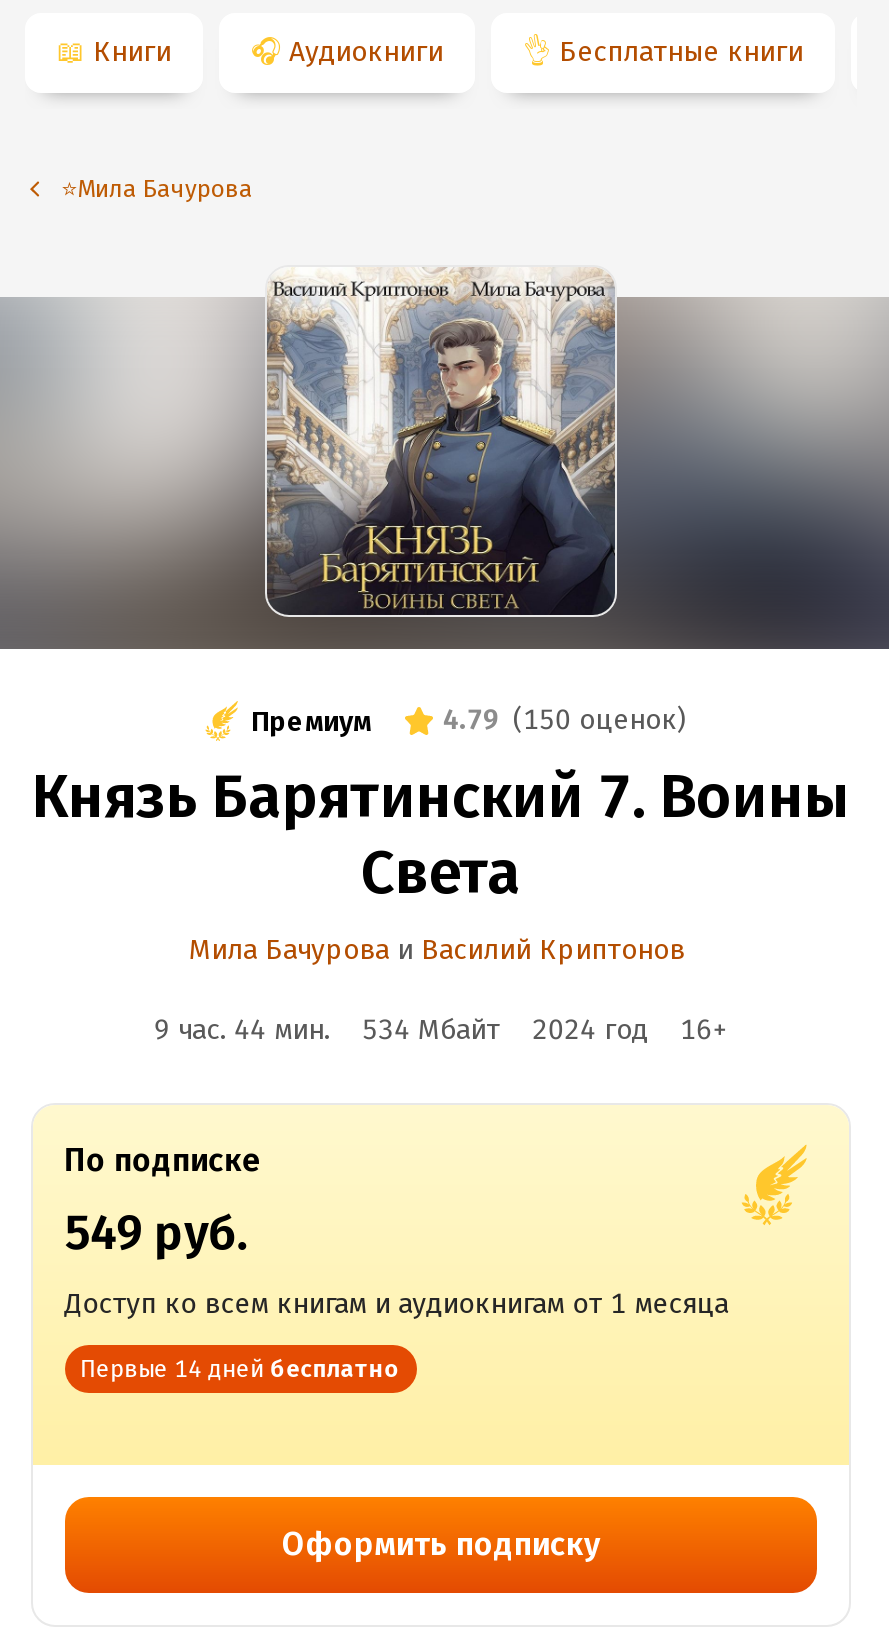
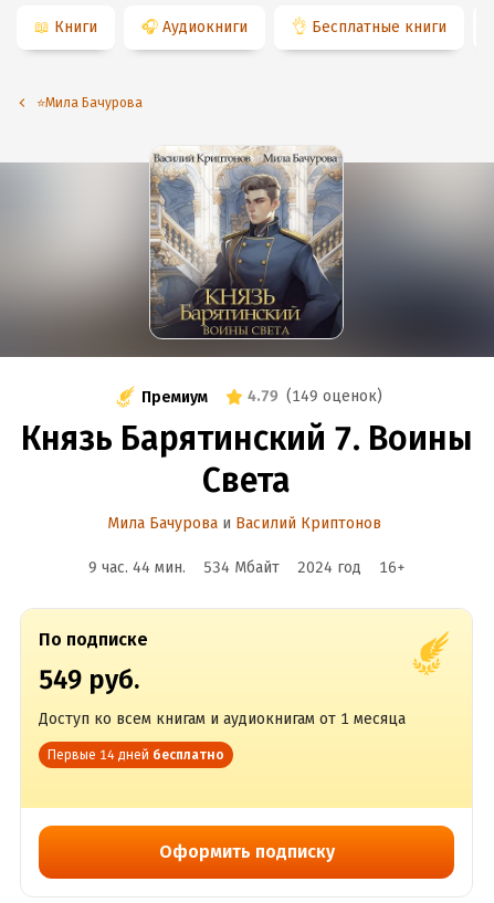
- 4.79 (150 оценок)
+ 4.79 (149 оценок)
